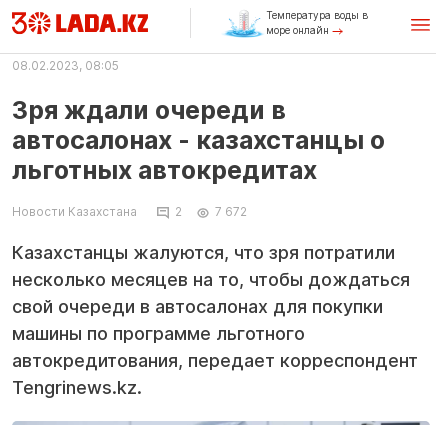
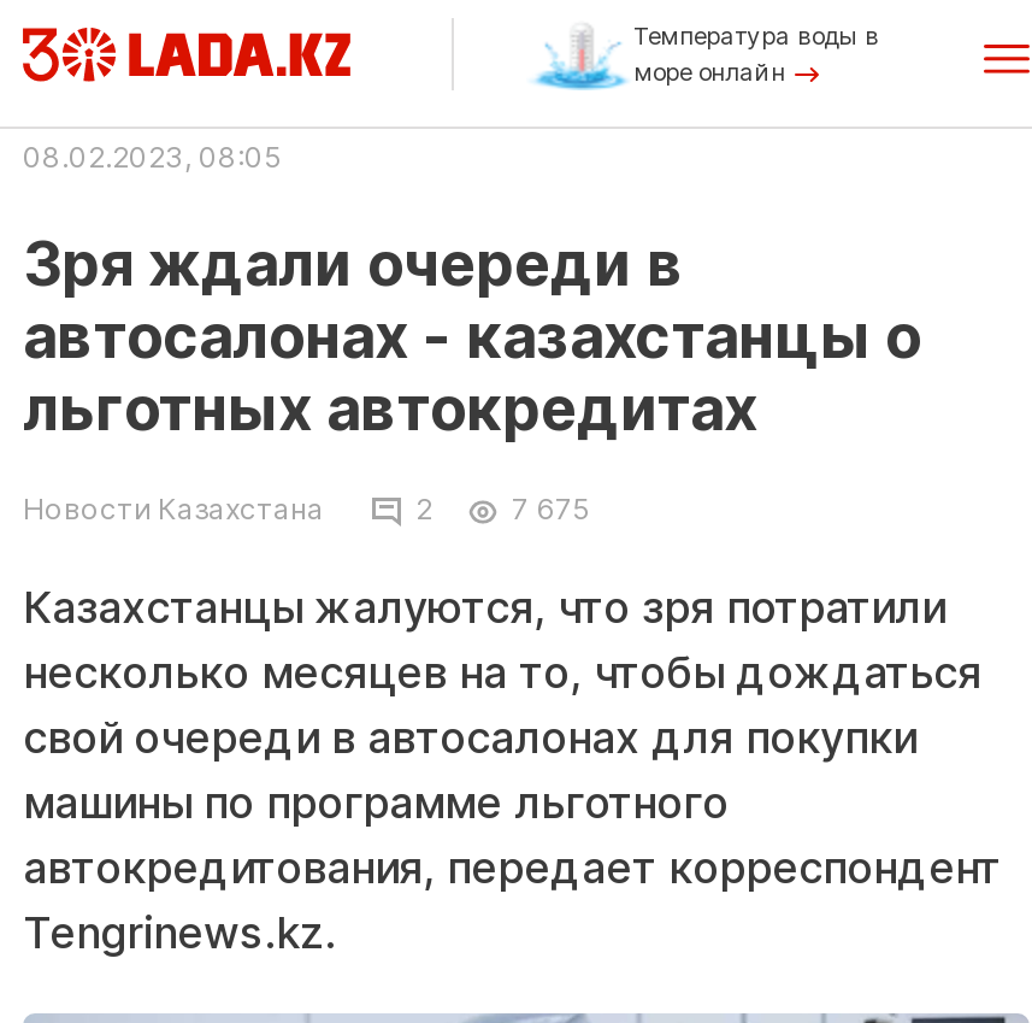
- 7 672
+ 7 675
